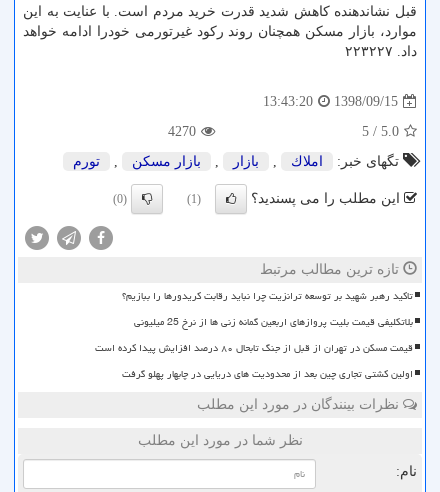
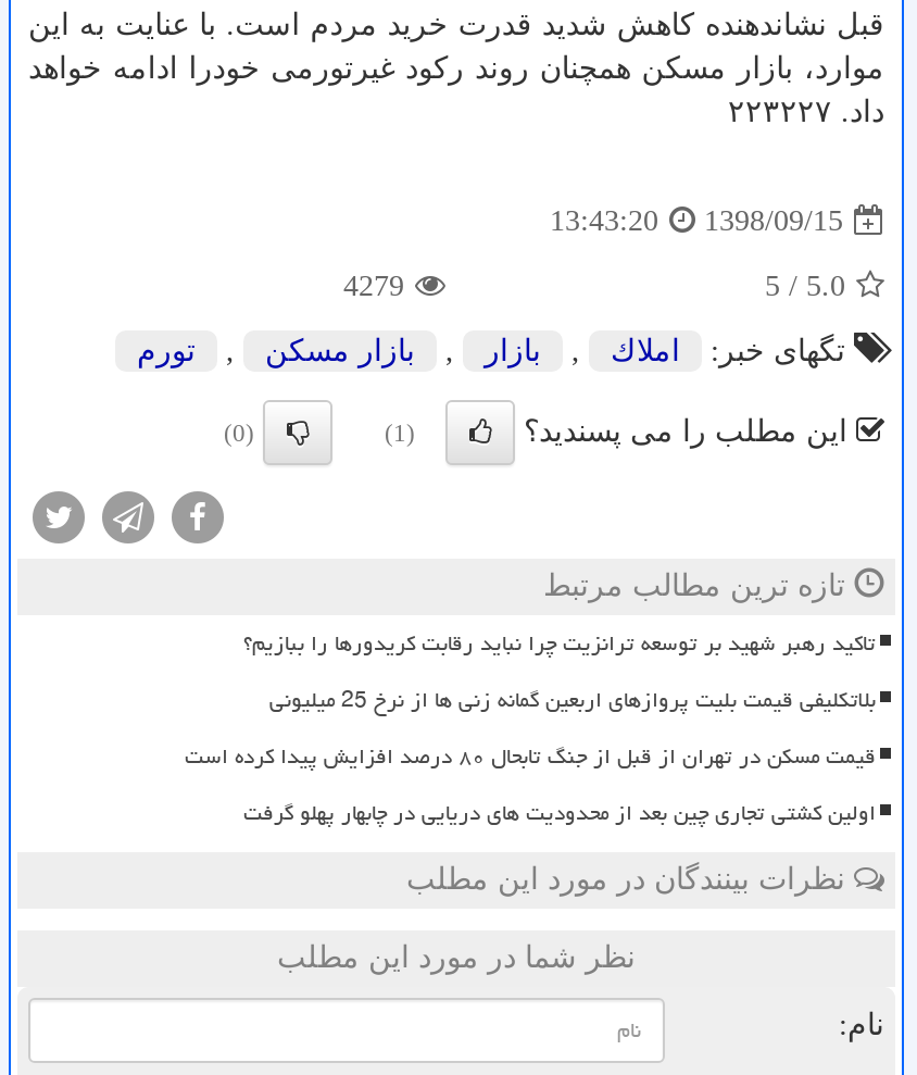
- 4270
+ 4279
